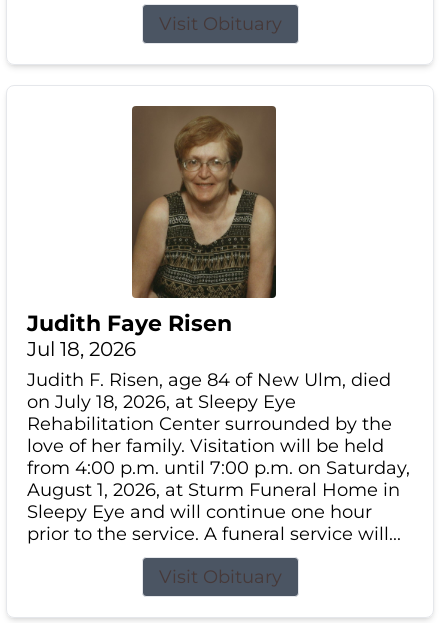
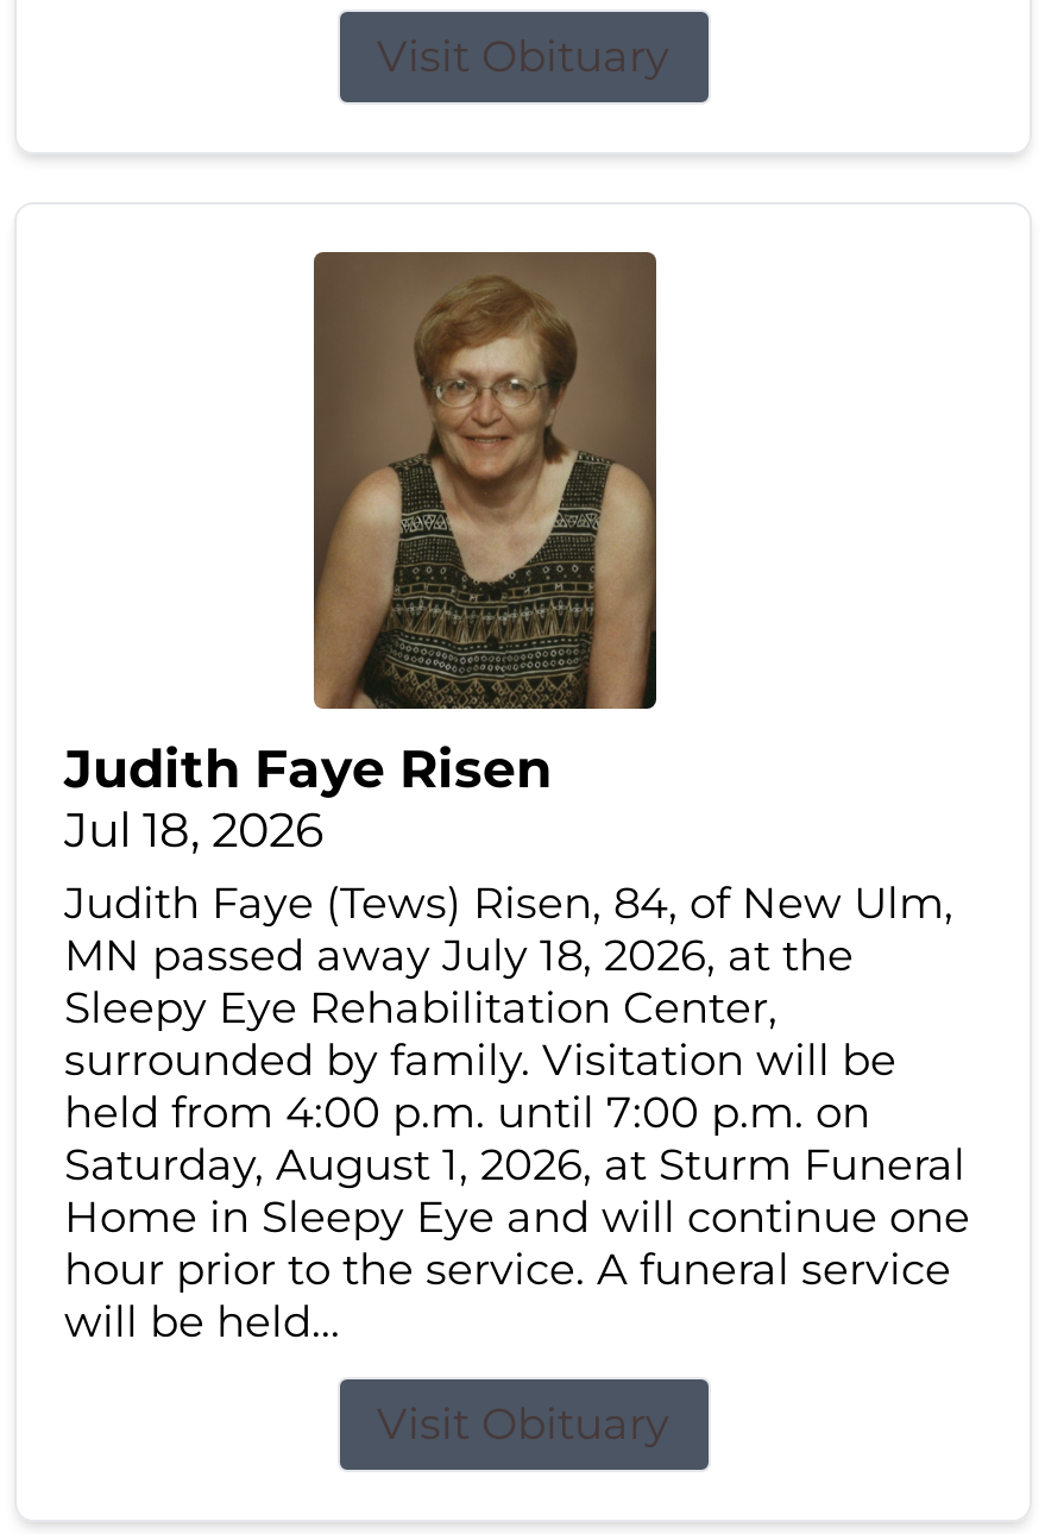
- Judith F. Risen, age 84 of New Ulm, died
- on July 18, 2026, at Sleepy Eye
- Rehabilitation Center surrounded by the
- love of her family. Visitation will be held
- from 4:00 p.m. until 7:00 p.m. on Saturday,
- August 1, 2026, at Sturm Funeral Home in
- Sleepy Eye and will continue one hour
- prior to the service. A funeral service will...
+ Judith Faye (Tews) Risen, 84, of New Ulm,
+ MN passed away July 18, 2026, at the
+ Sleepy Eye Rehabilitation Center,
+ surrounded by family. Visitation will be
+ held from 4:00 p.m. until 7:00 p.m. on
+ Saturday, August 1, 2026, at Sturm Funeral
+ Home in Sleepy Eye and will continue one
+ hour prior to the service. A funeral service
+ will be held...
